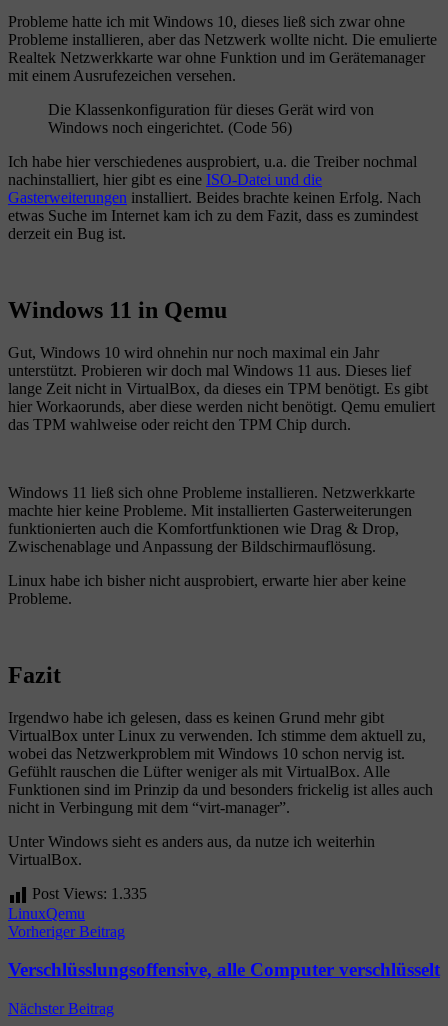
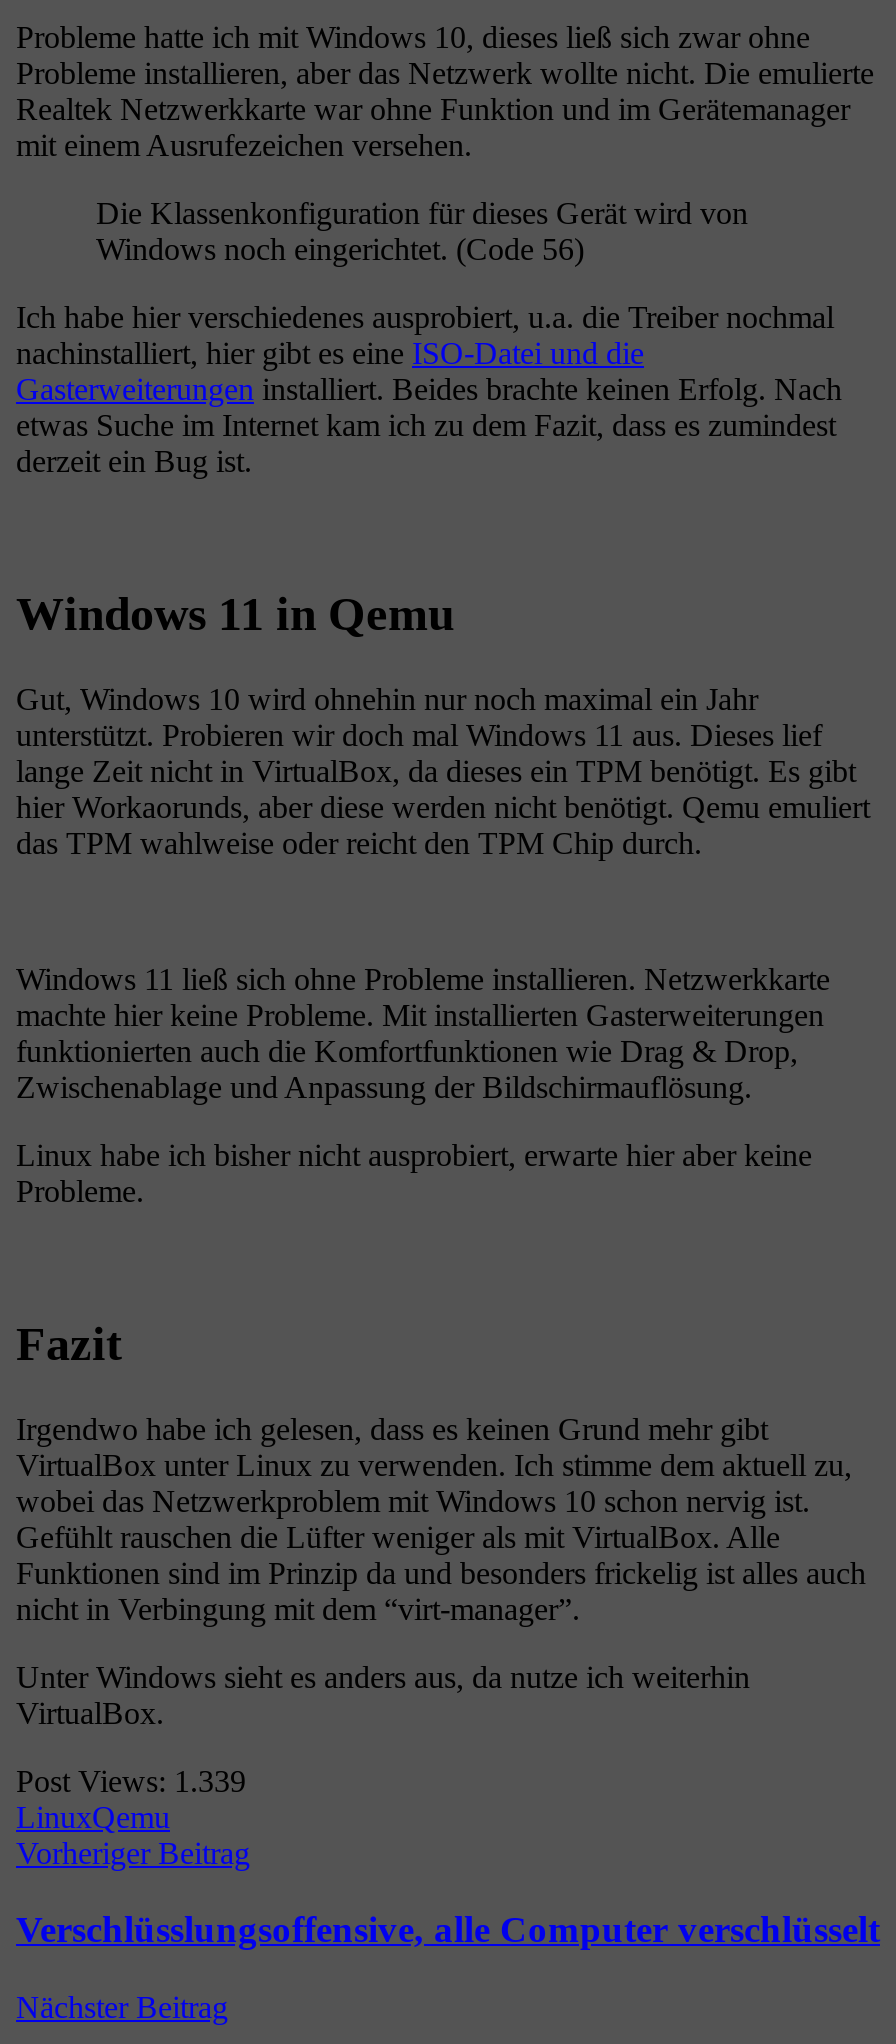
- Post Views: 1.335
+ Post Views: 1.339
